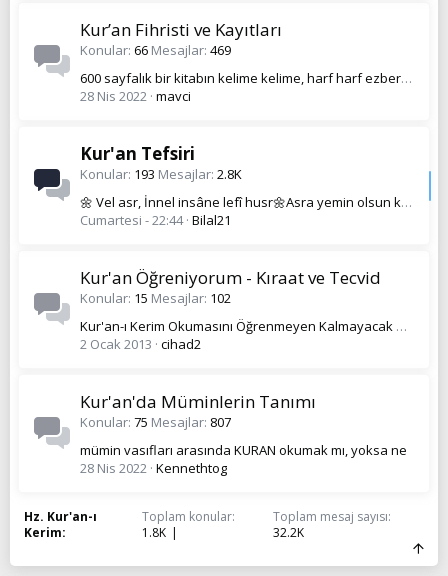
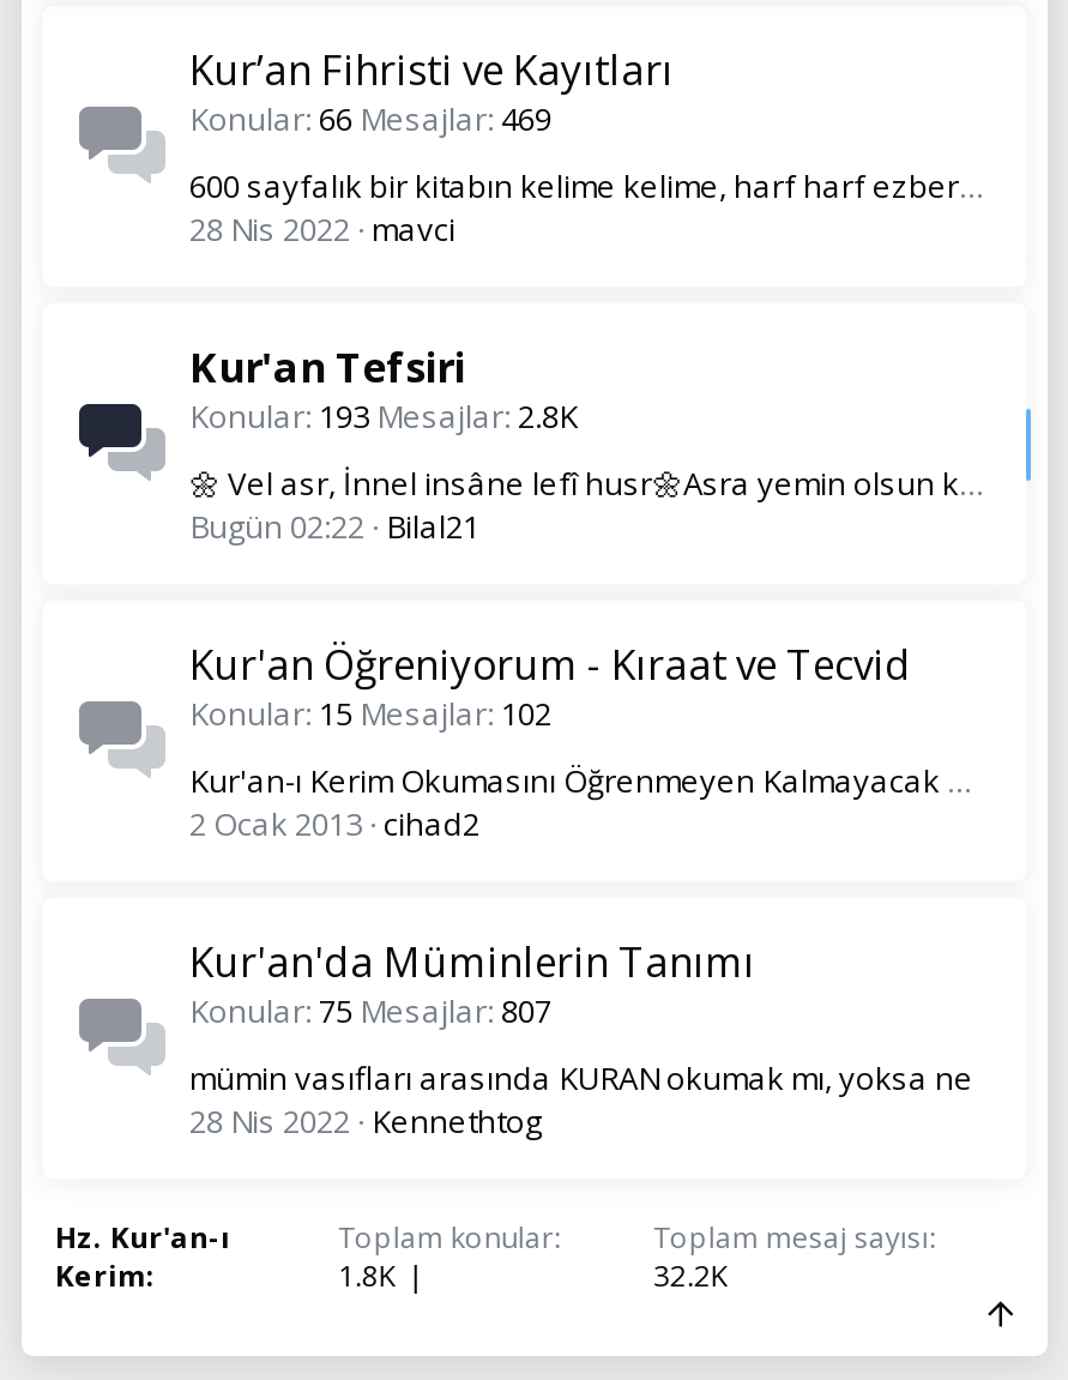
- Cumartesi - 22:44 Bilal21
+ Bugün 02:22 Bilal21
